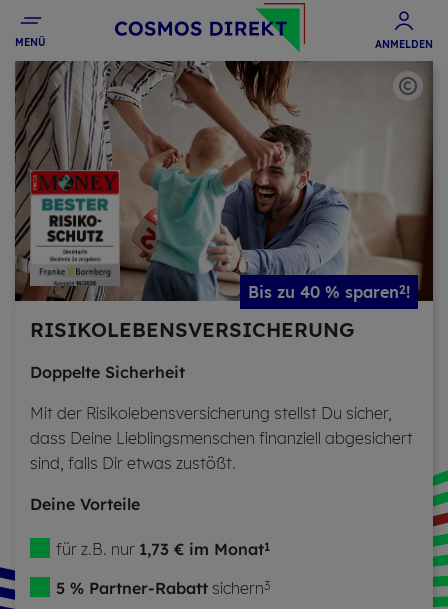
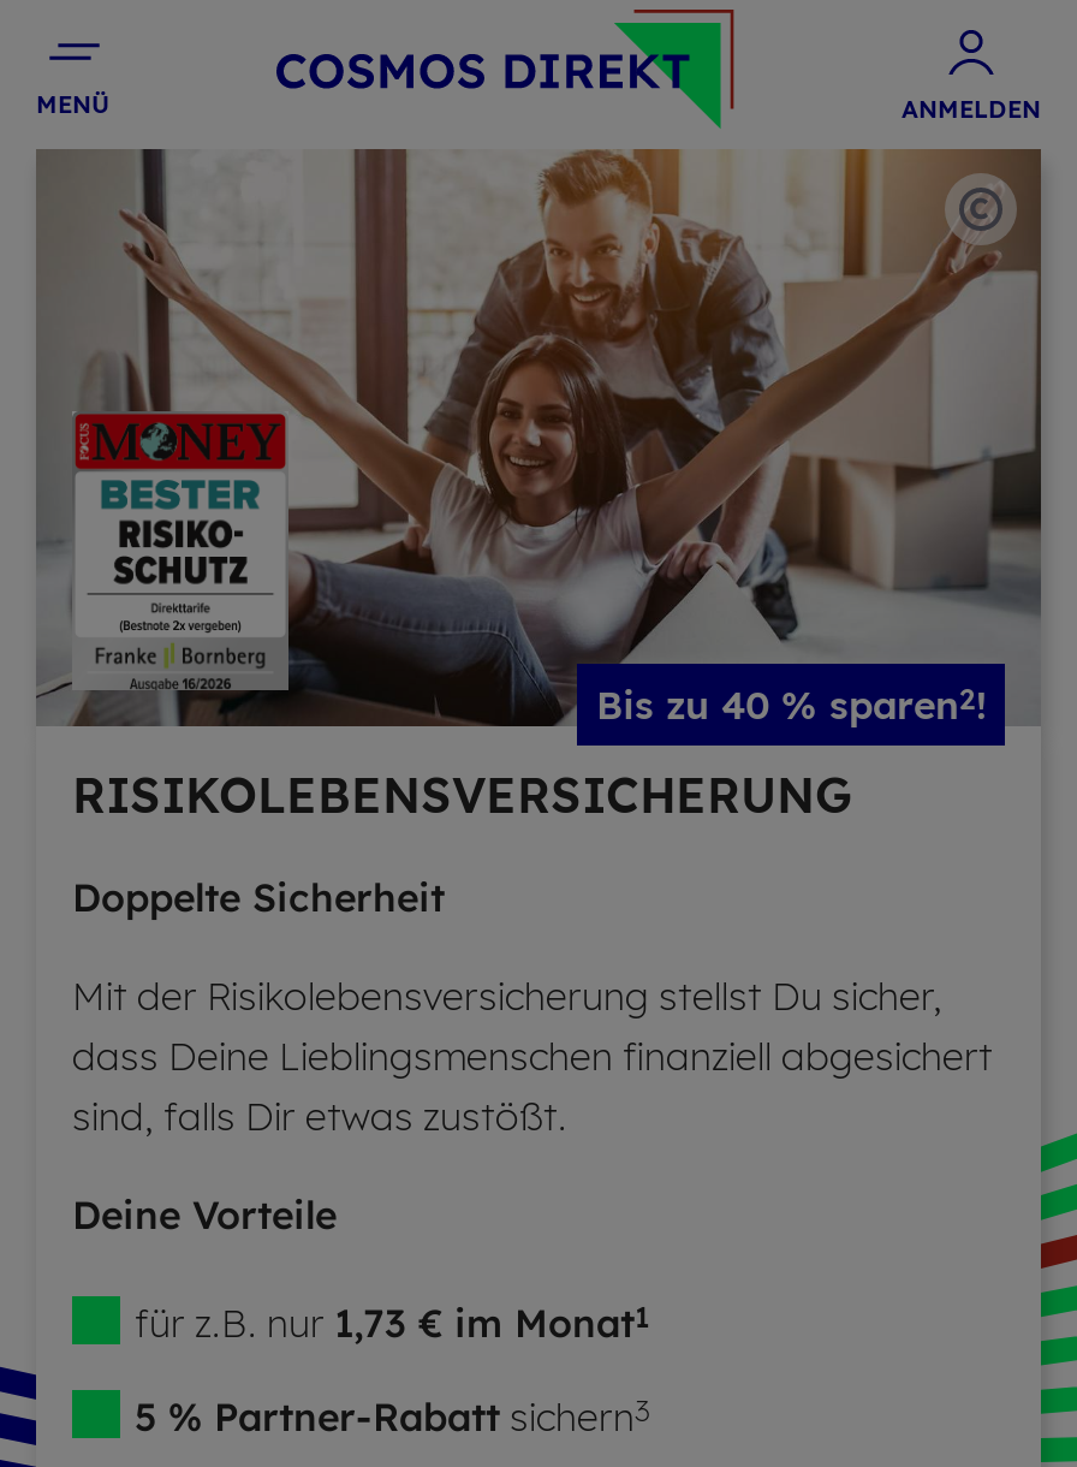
- [image]
+ [image]
